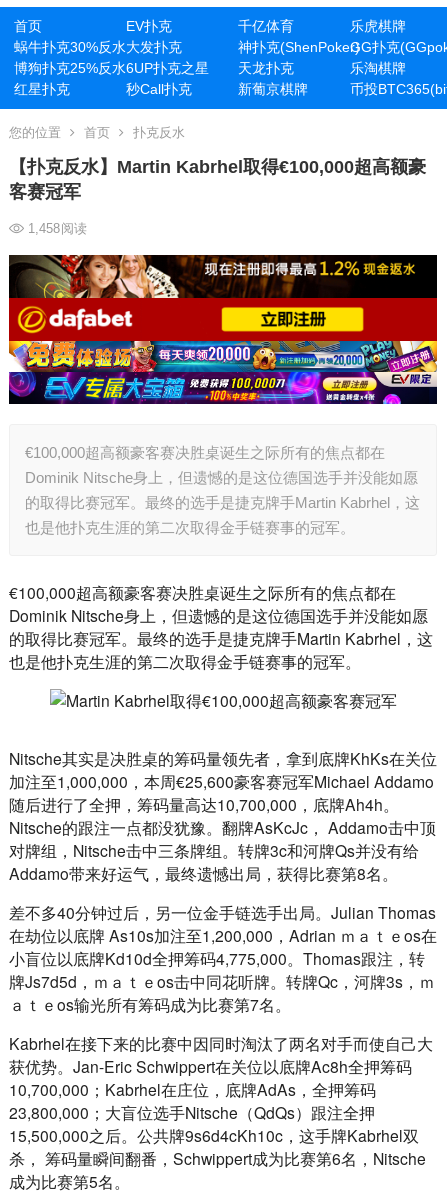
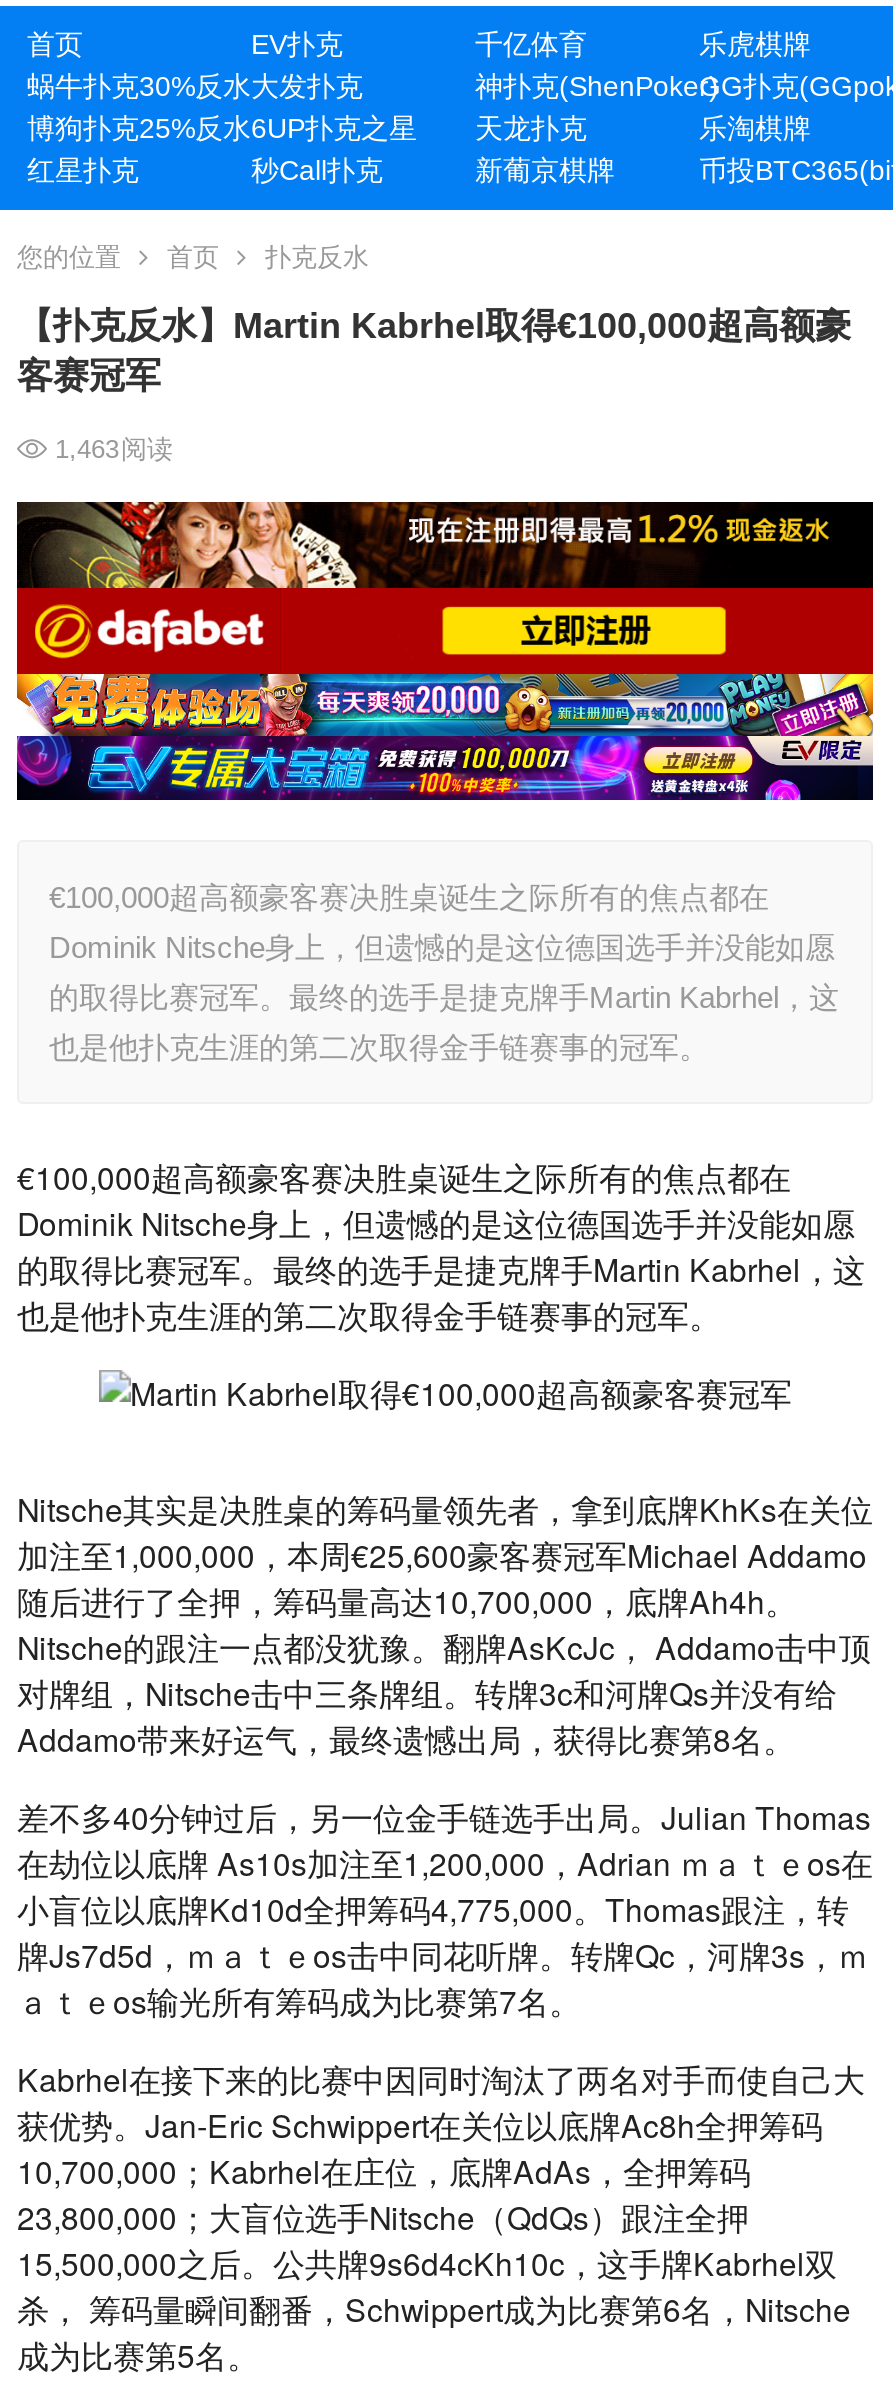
- 1,458阅读
+ 1,463阅读
